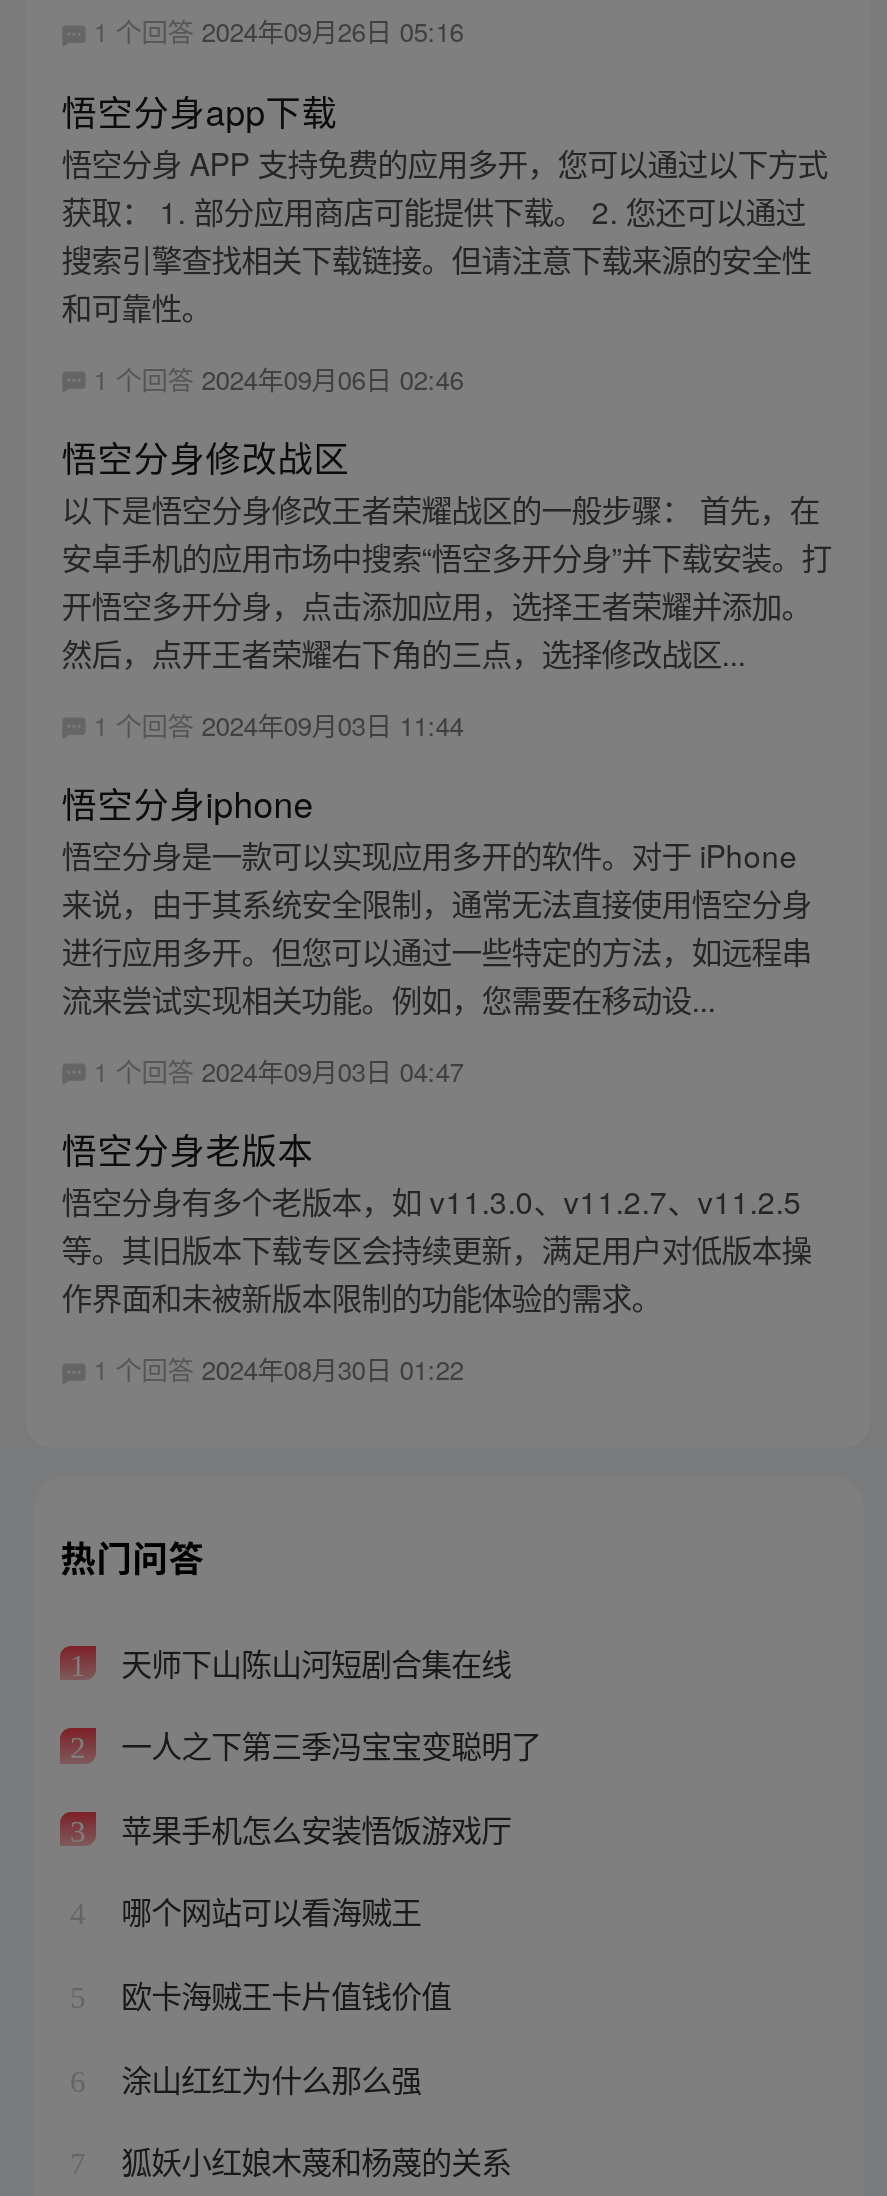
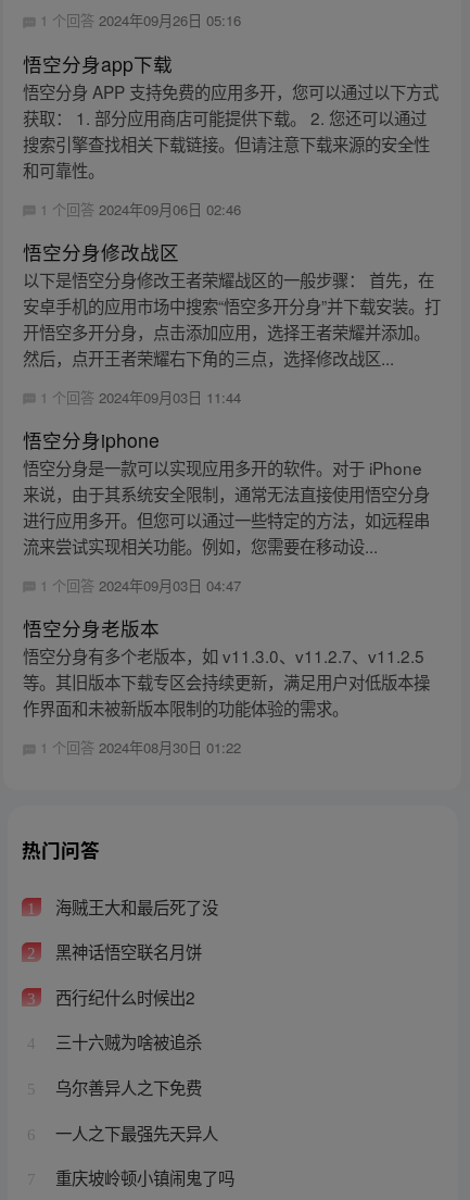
- 天师下山陈山河短剧合集在线
+ 海贼王大和最后死了没

- 一人之下第三季冯宝宝变聪明了
+ 黑神话悟空联名月饼

- 苹果手机怎么安装悟饭游戏厅
+ 西行纪什么时候出2

- 哪个网站可以看海贼王
+ 三十六贼为啥被追杀

- 欧卡海贼王卡片值钱价值
+ 乌尔善异人之下免费

- 涂山红红为什么那么强
+ 一人之下最强先天异人

- 狐妖小红娘木蔑和杨蔑的关系
+ 重庆坡岭顿小镇闹鬼了吗
